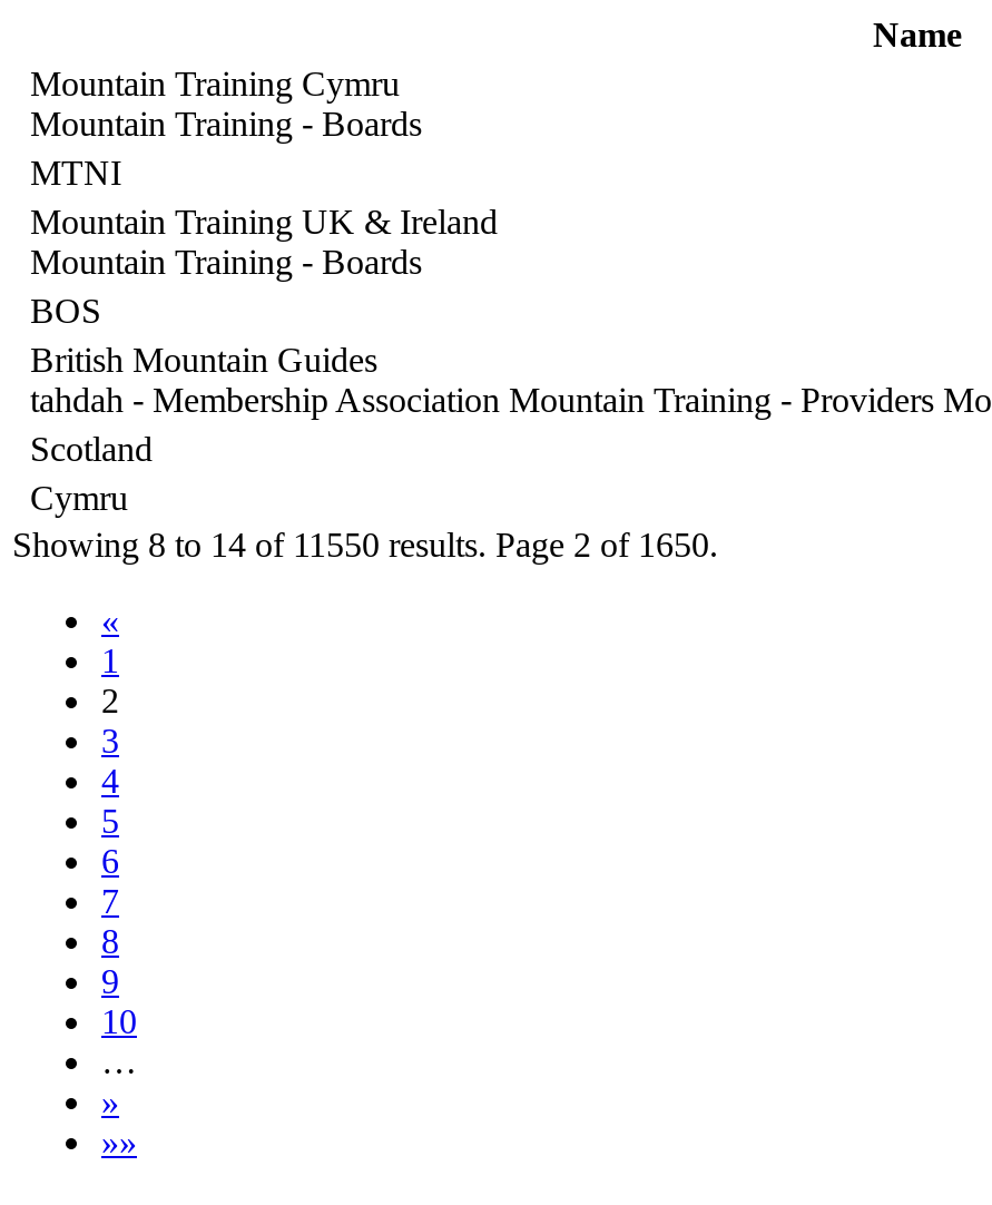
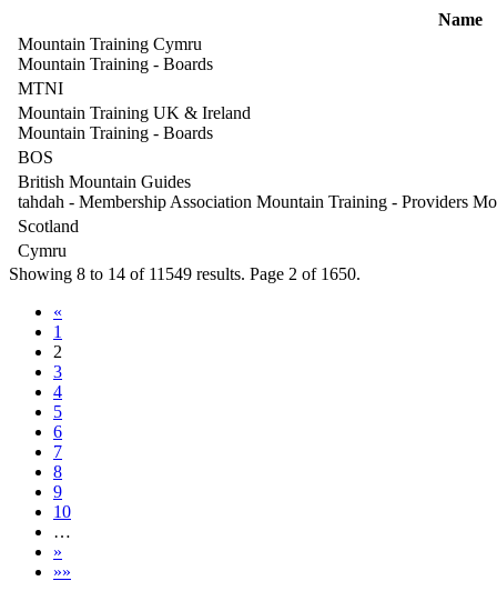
- Showing 8 to 14 of 11550 results. Page 2 of 1650.
+ Showing 8 to 14 of 11549 results. Page 2 of 1650.
